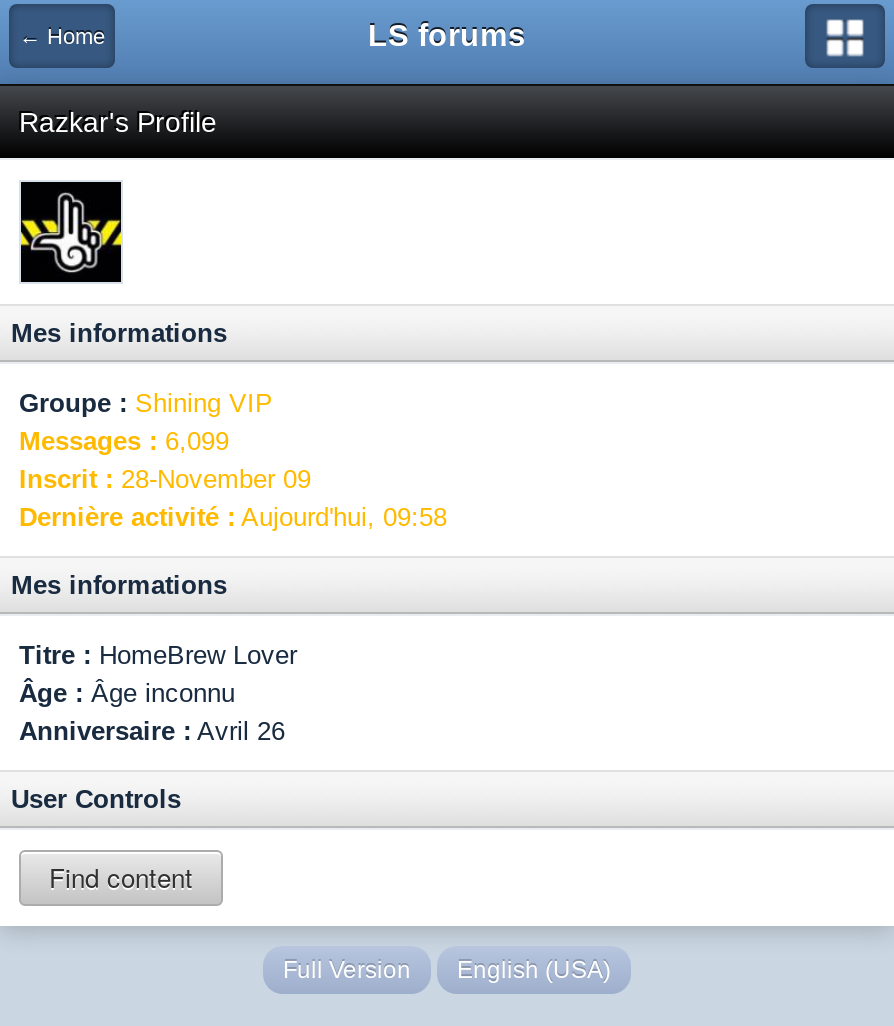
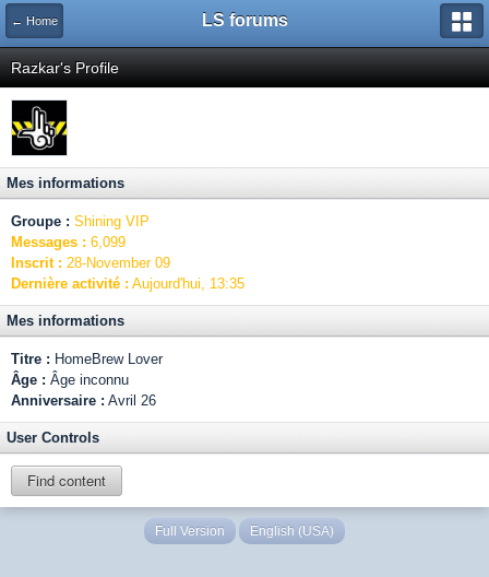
- Dernière activité : Aujourd'hui, 09:58
+ Dernière activité : Aujourd'hui, 13:35
